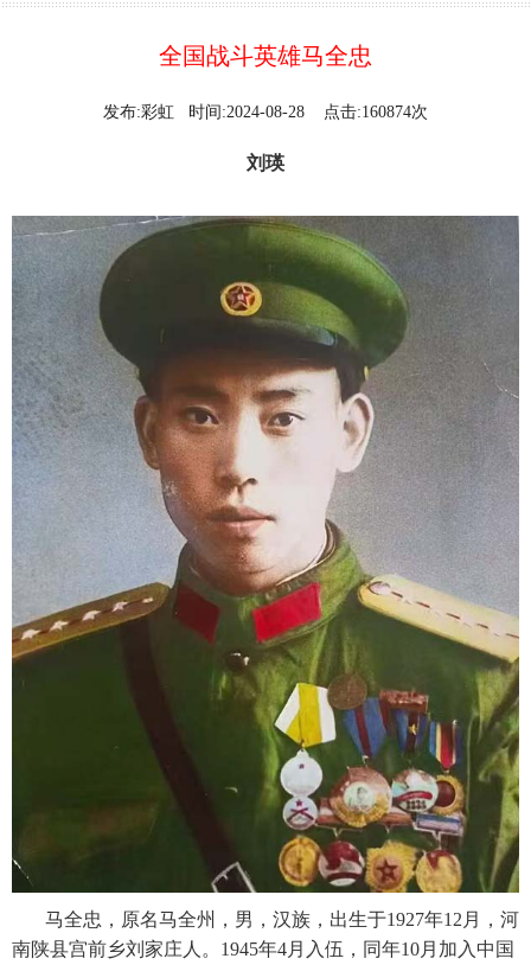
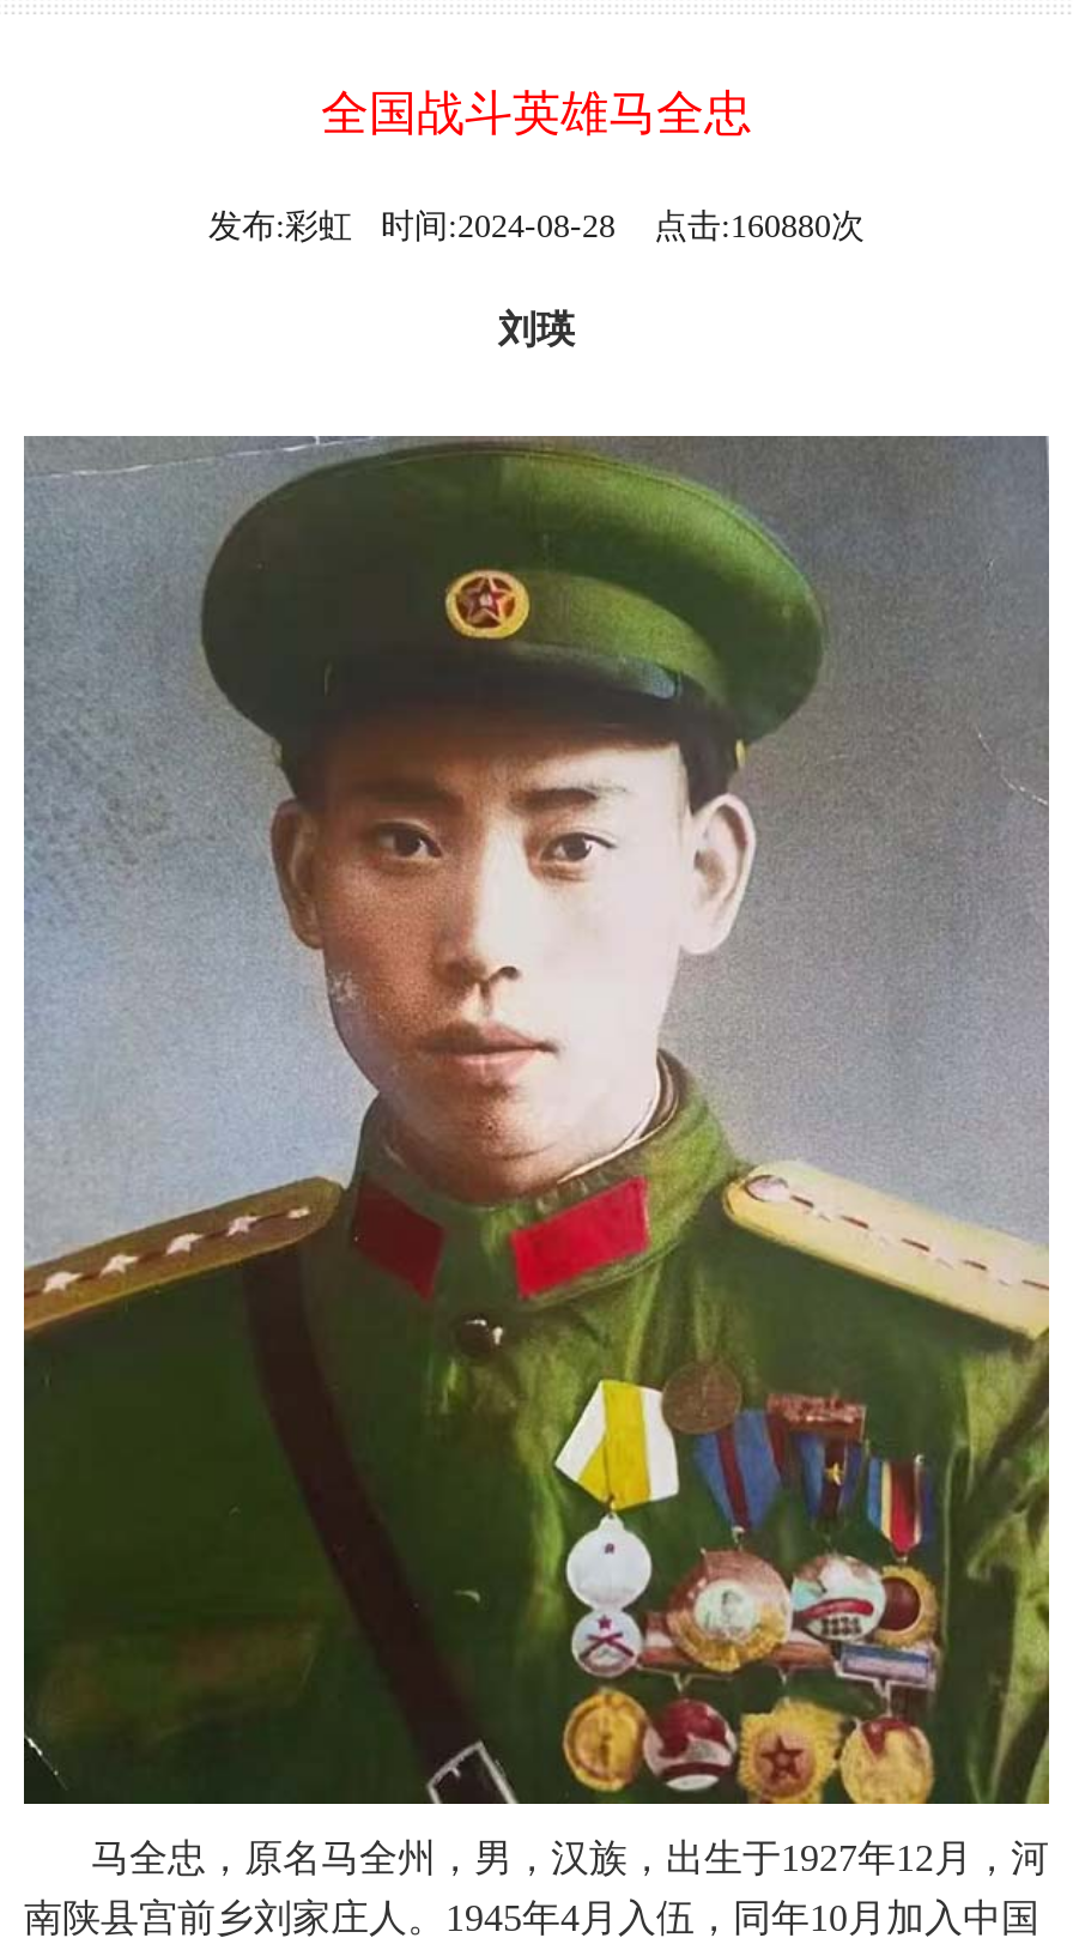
- 发布:彩虹 时间:2024-08-28 点击:160874次
+ 发布:彩虹 时间:2024-08-28 点击:160880次
